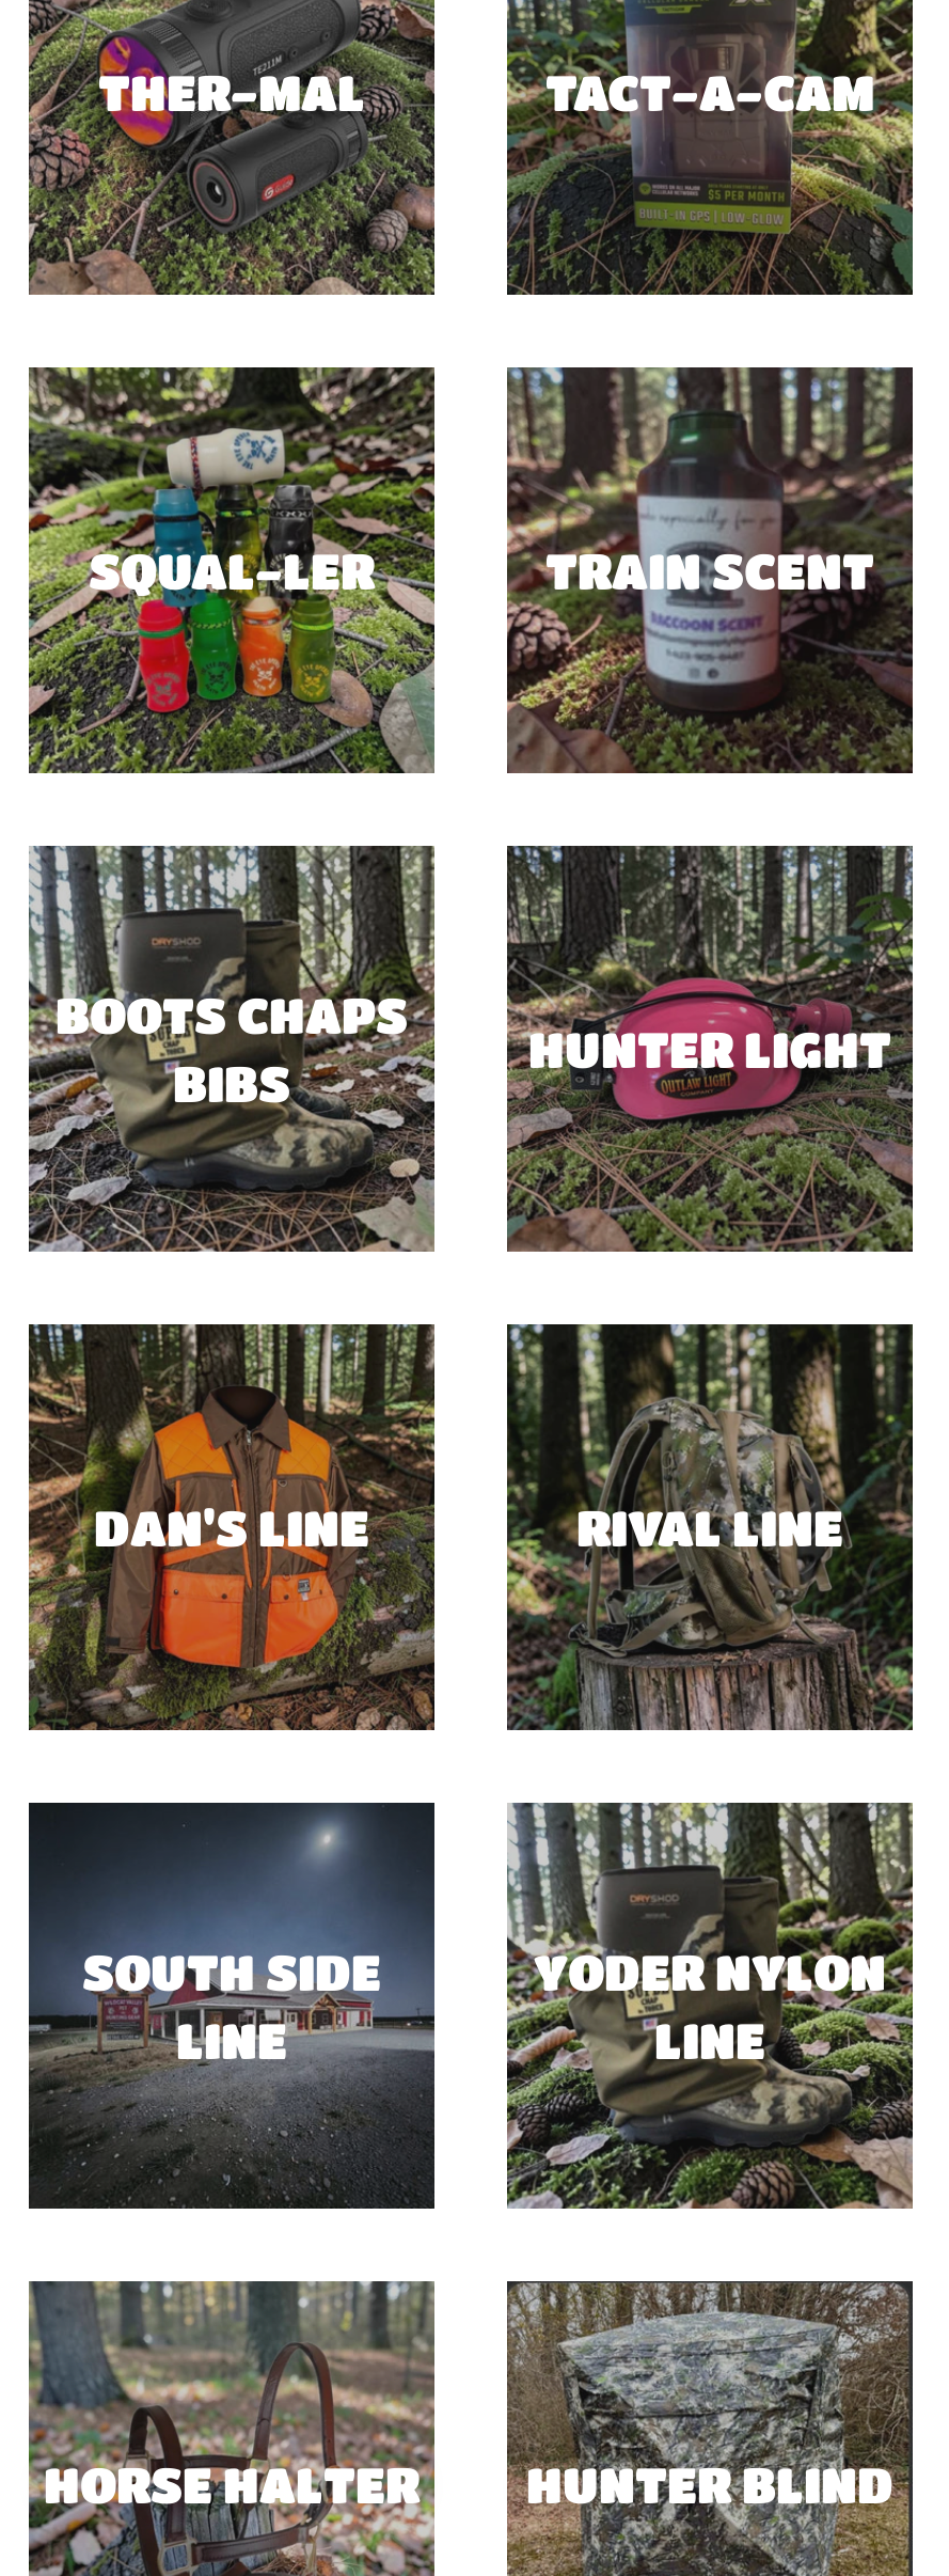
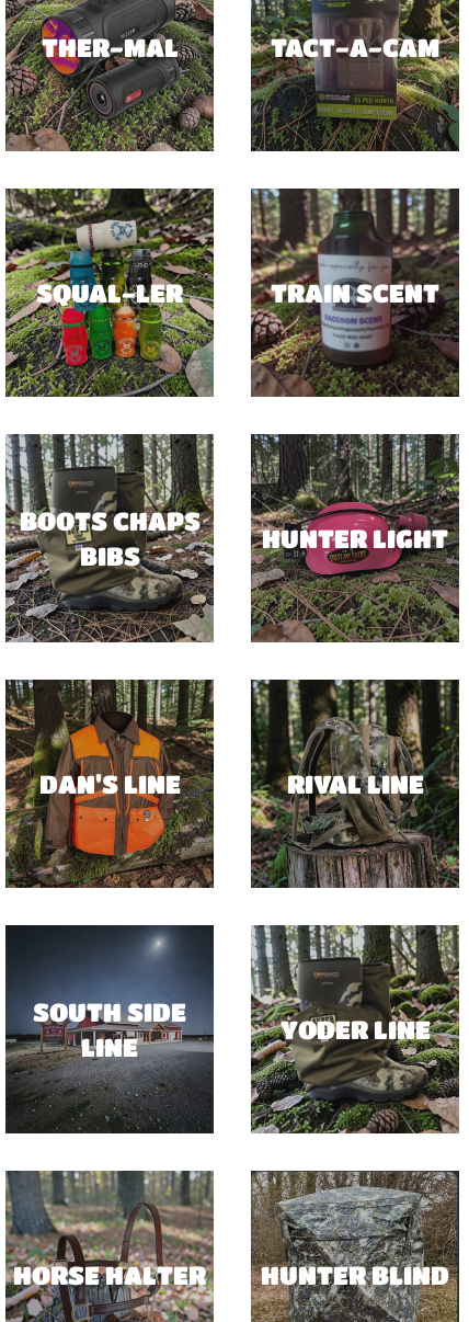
- YODER NYLON
- LINE
+ YODER LINE
